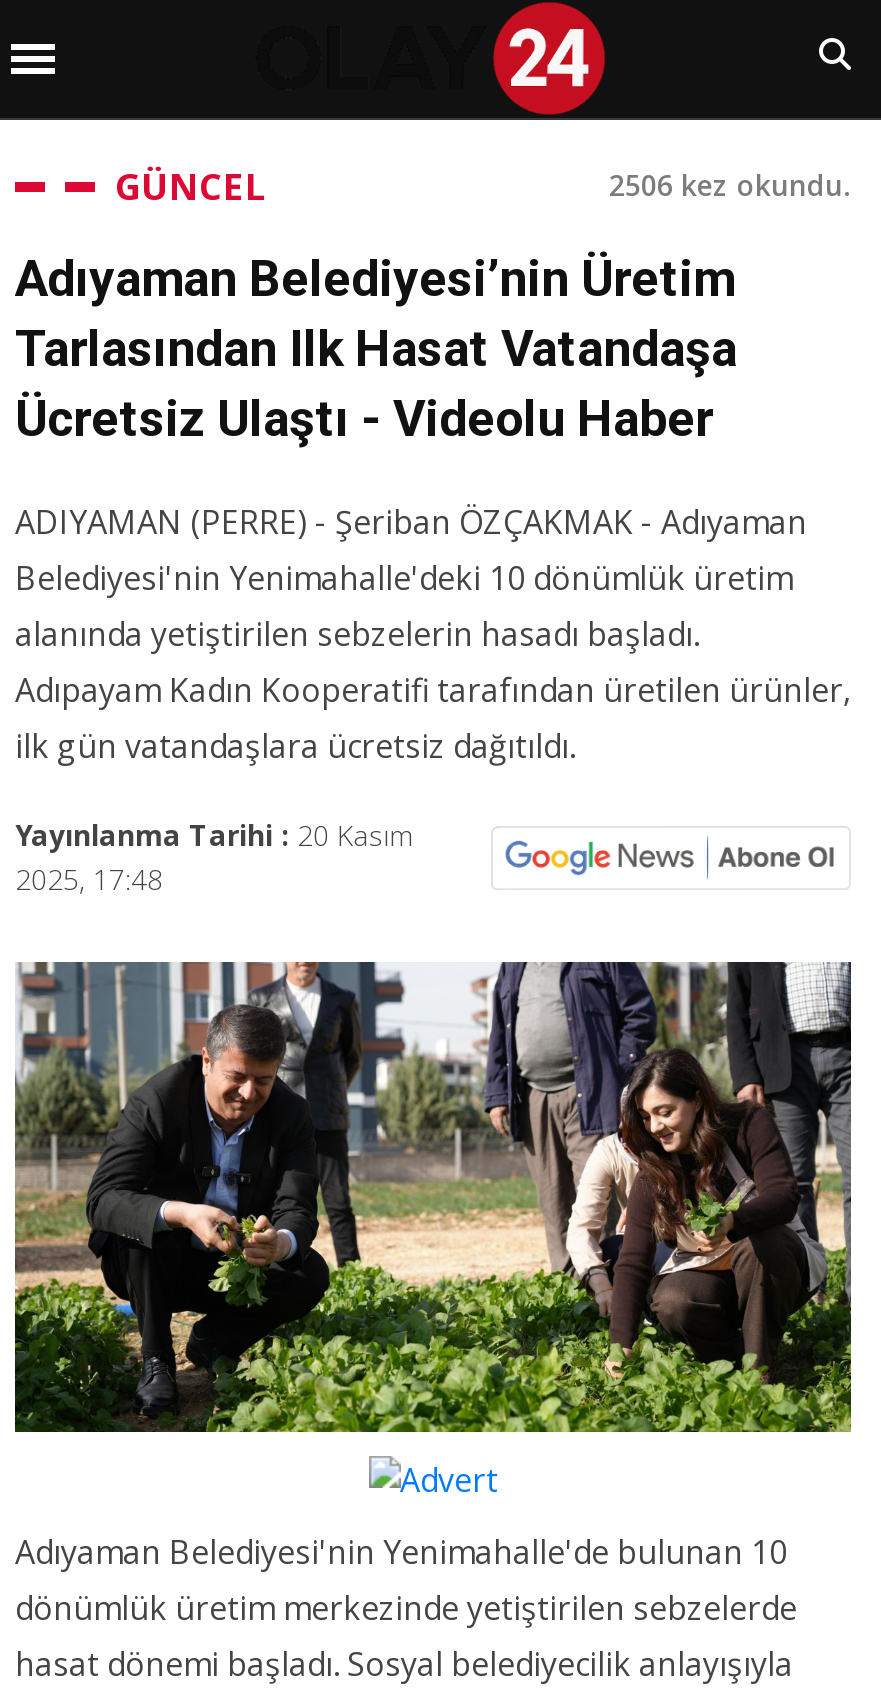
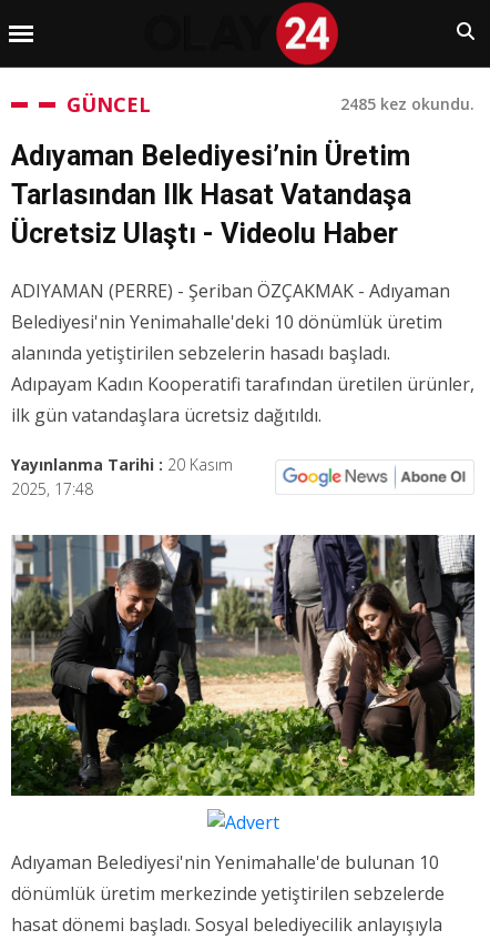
- 2506 kez okundu.
+ 2485 kez okundu.
